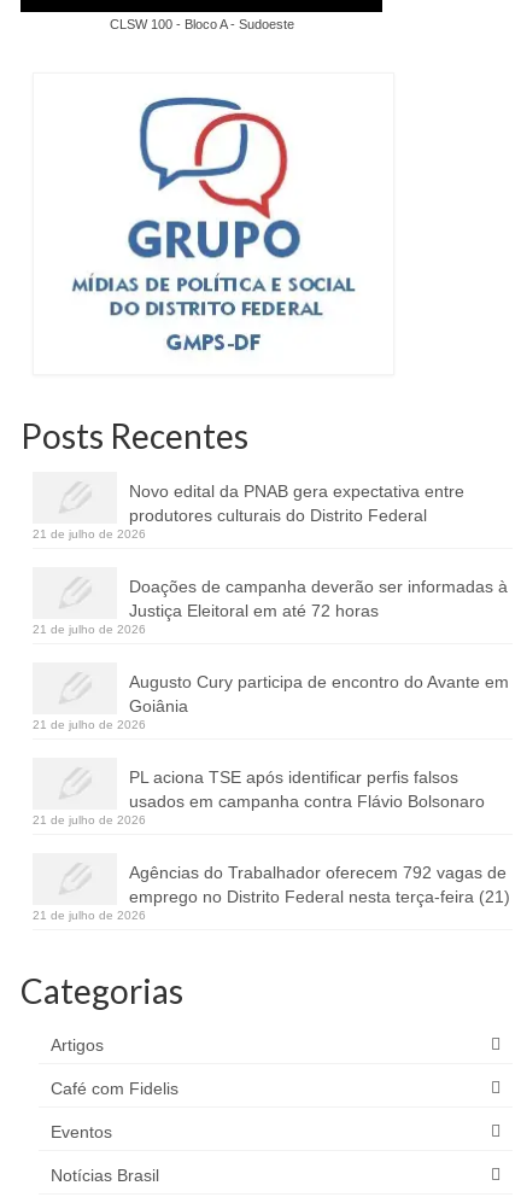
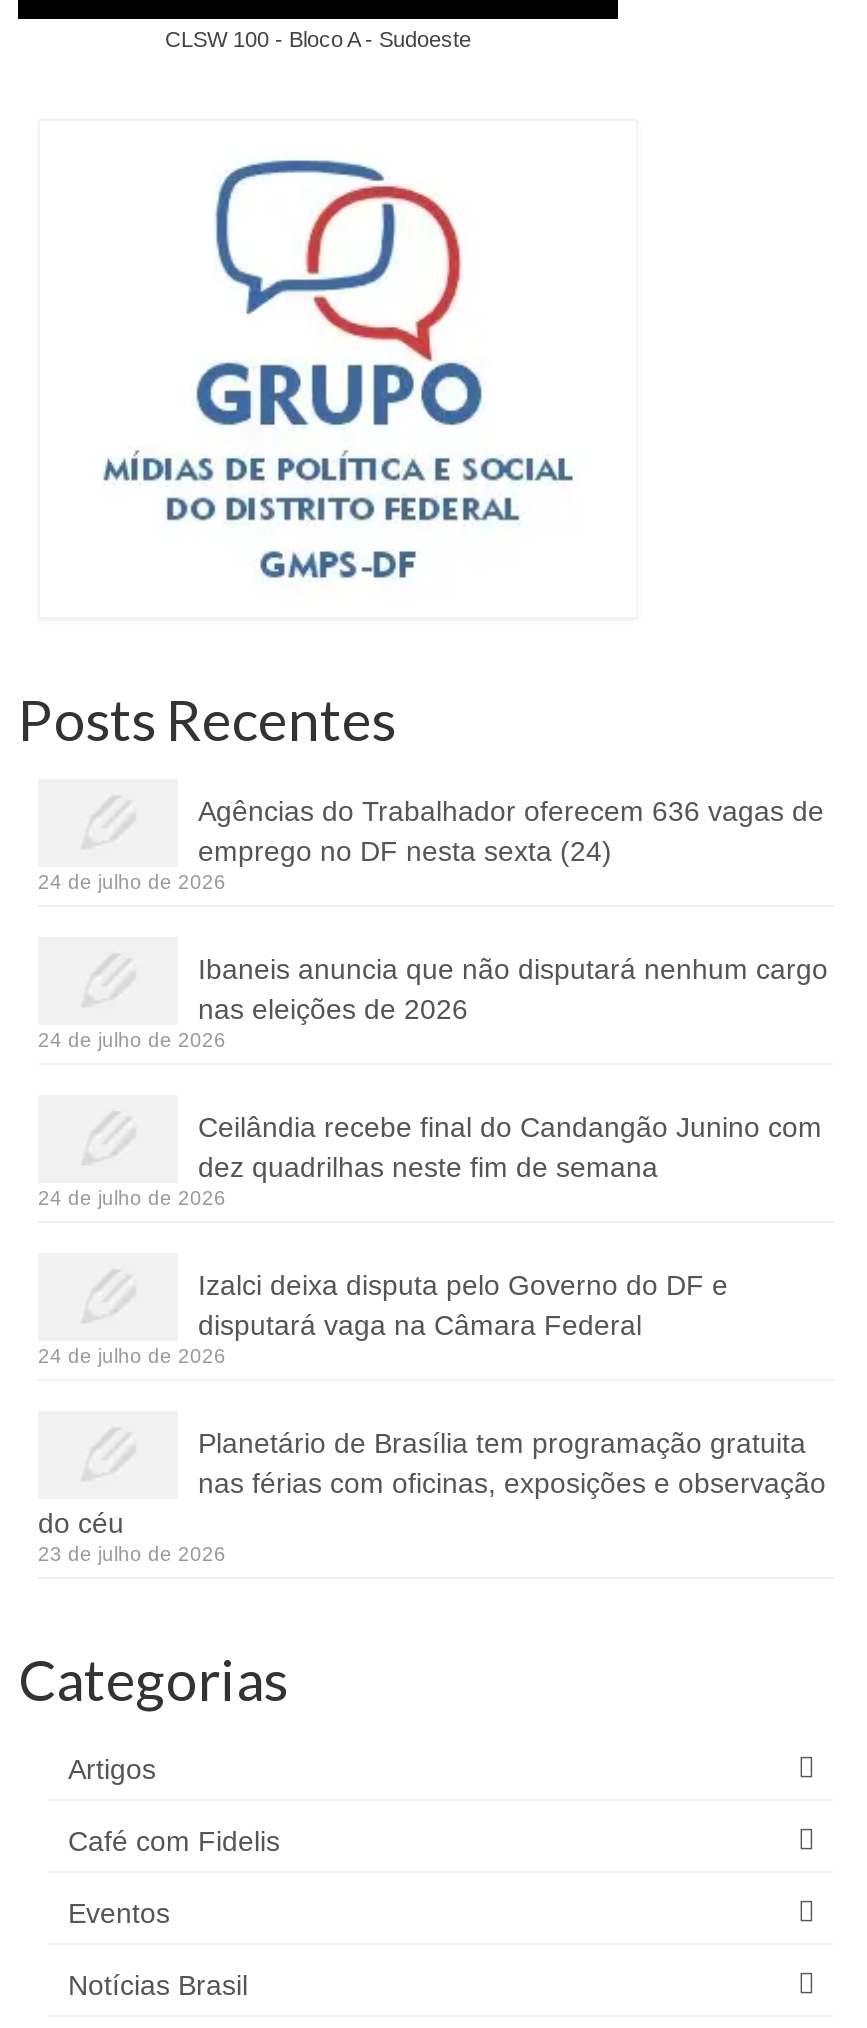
- Novo edital da PNAB gera expectativa entre
- produtores culturais do Distrito Federal
- 21 de julho de 2026
+ Agências do Trabalhador oferecem 636 vagas de
+ emprego no DF nesta sexta (24)
+ 24 de julho de 2026

- Doações de campanha deverão ser informadas à
- Justiça Eleitoral em até 72 horas
- 21 de julho de 2026
+ Ibaneis anuncia que não disputará nenhum cargo
+ nas eleições de 2026
+ 24 de julho de 2026

- Augusto Cury participa de encontro do Avante em
- Goiânia
- 21 de julho de 2026
+ Ceilândia recebe final do Candangão Junino com
+ dez quadrilhas neste fim de semana
+ 24 de julho de 2026

- PL aciona TSE após identificar perfis falsos
- usados em campanha contra Flávio Bolsonaro
- 21 de julho de 2026
+ Izalci deixa disputa pelo Governo do DF e
+ disputará vaga na Câmara Federal
+ 24 de julho de 2026

- Agências do Trabalhador oferecem 792 vagas de
- emprego no Distrito Federal nesta terça-feira (21)
- 21 de julho de 2026
+ Planetário de Brasília tem programação gratuita
+ nas férias com oficinas, exposições e observação
+ do céu
+ 23 de julho de 2026
